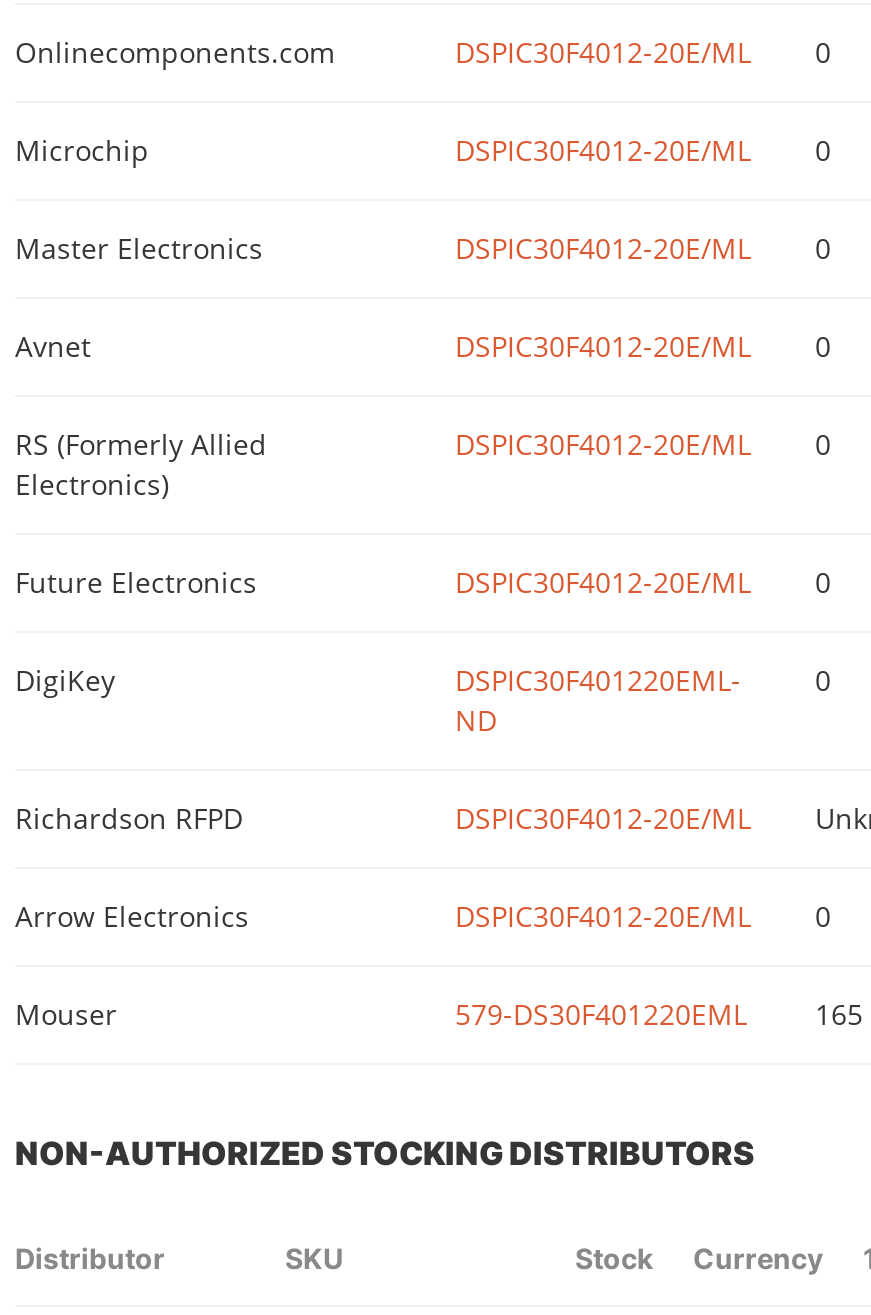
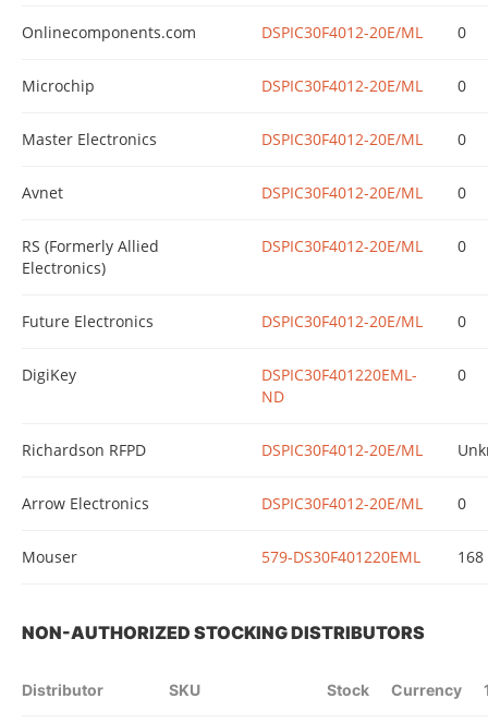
- 579-DS30F401220EML 165
+ 579-DS30F401220EML 168
